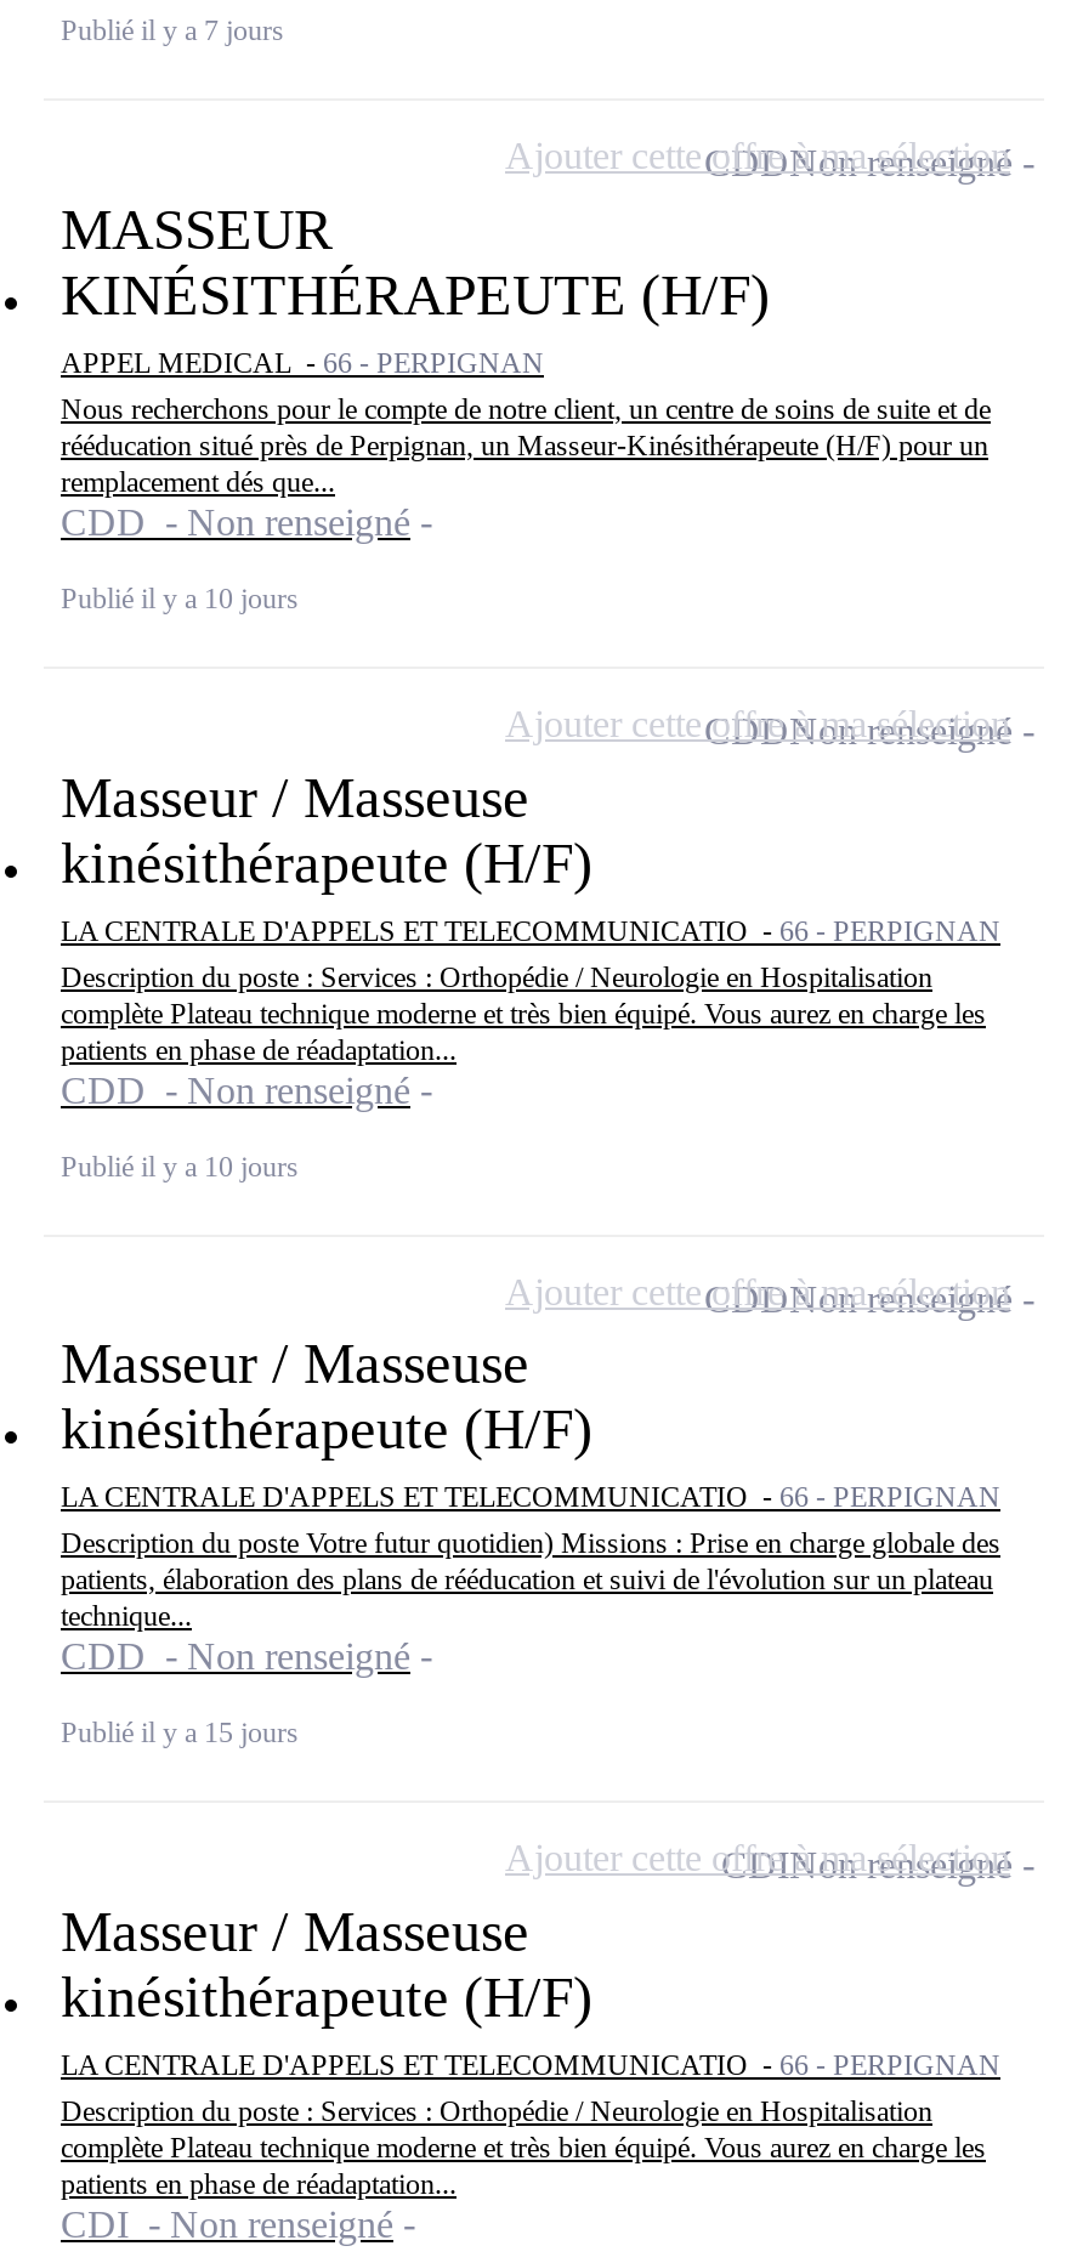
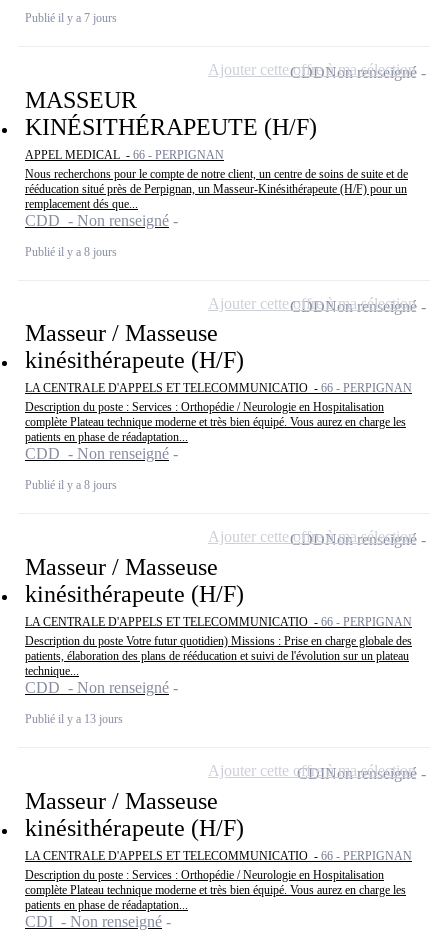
- Publié il y a 10 jours
+ Publié il y a 8 jours

- Publié il y a 10 jours
+ Publié il y a 8 jours

- Publié il y a 15 jours
+ Publié il y a 13 jours
